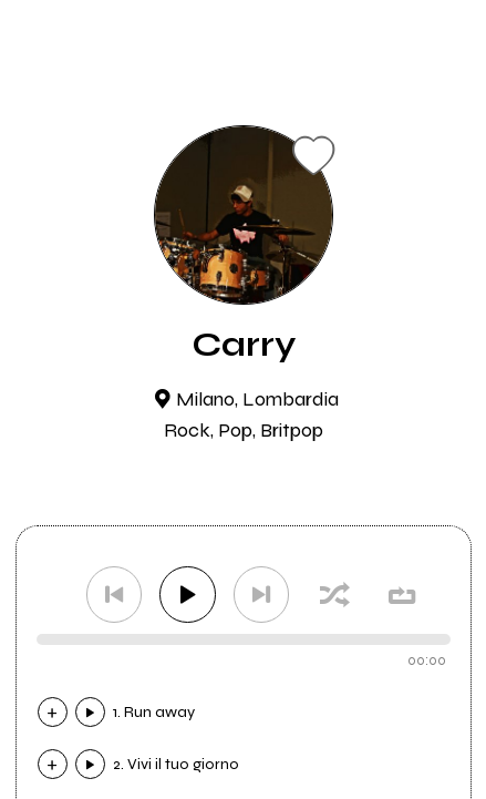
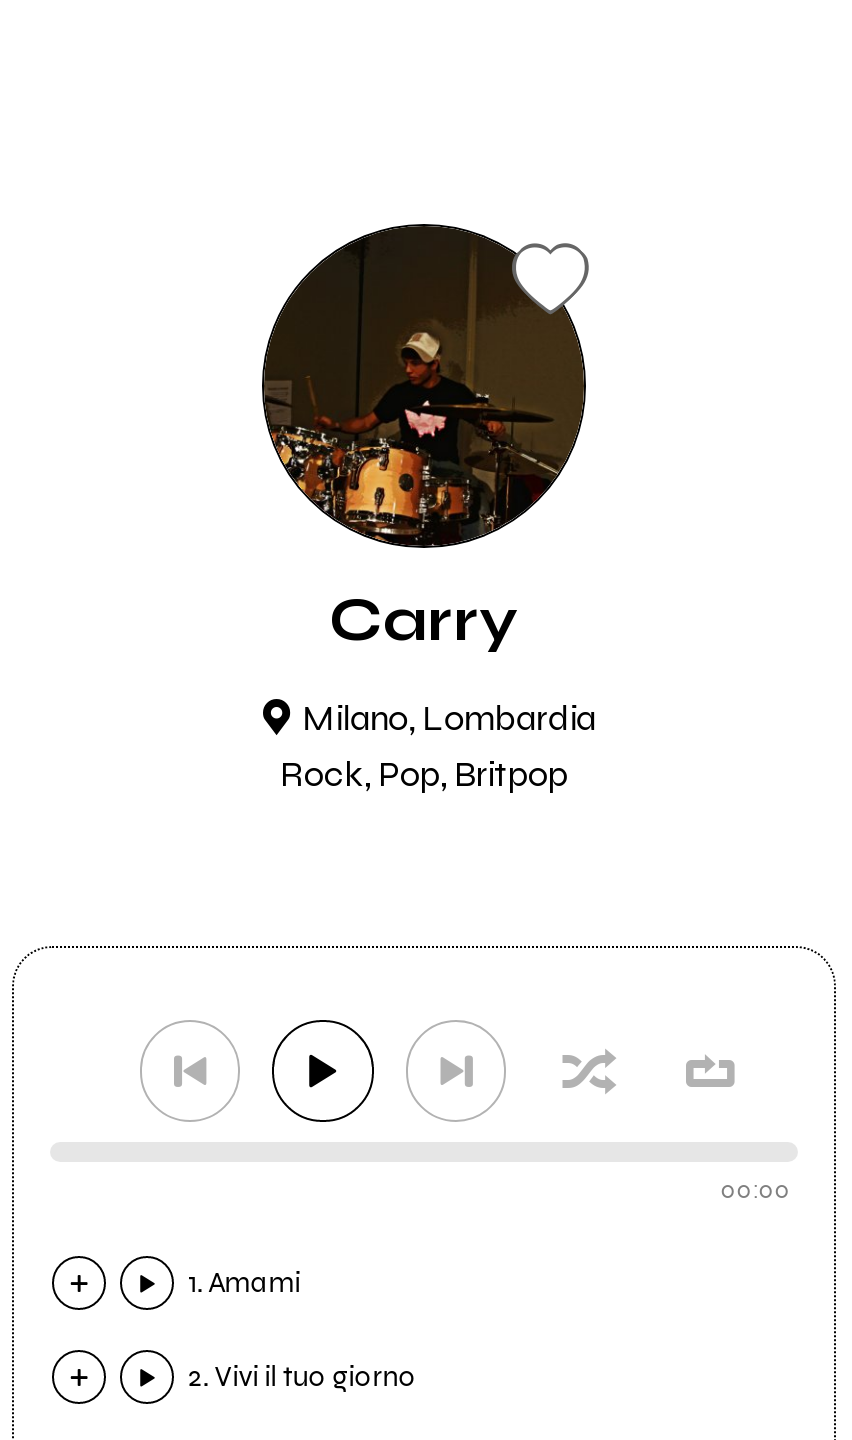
- 1. Run away
+ 1. Amami
